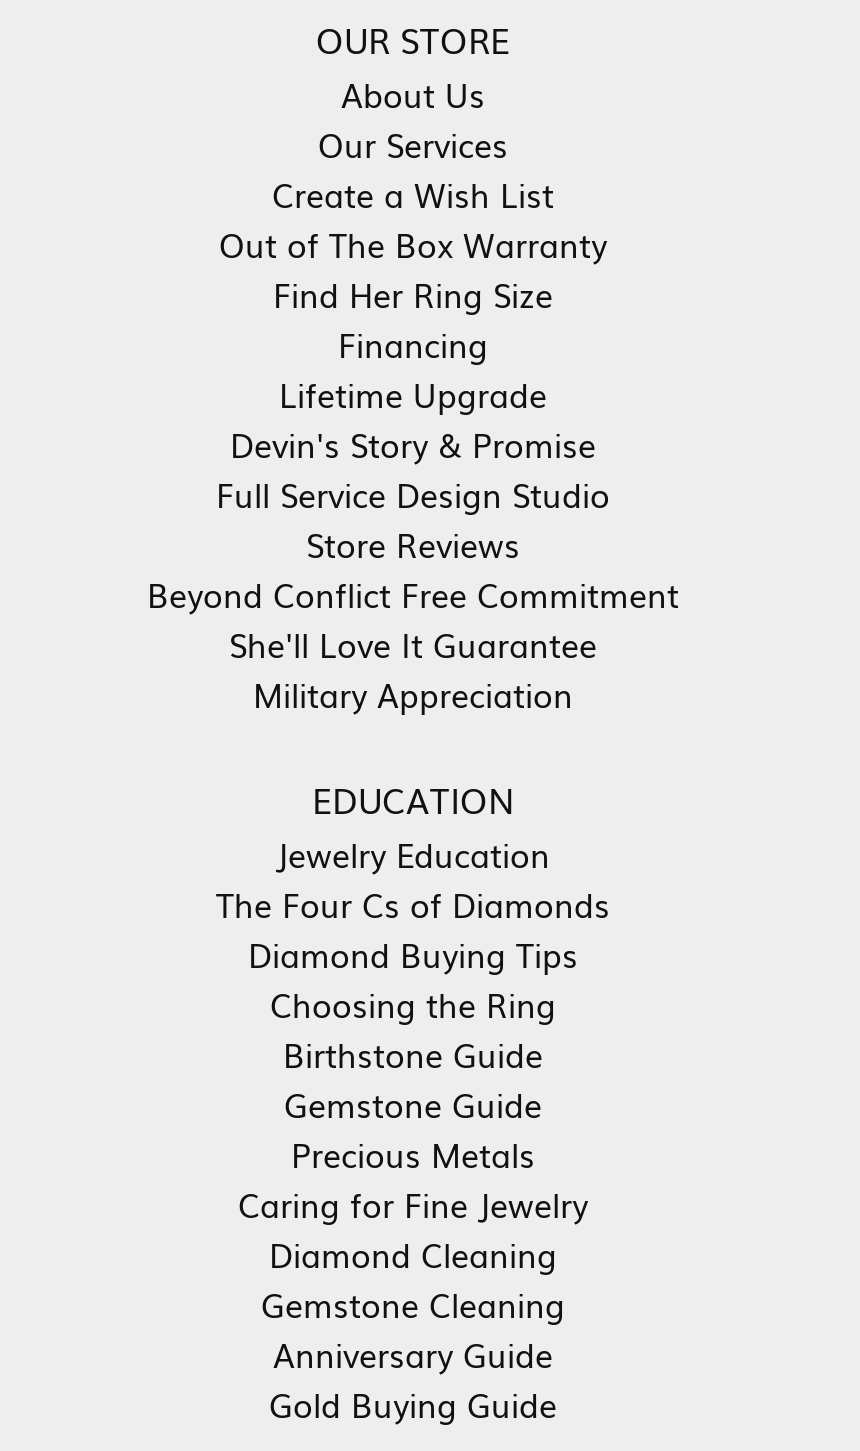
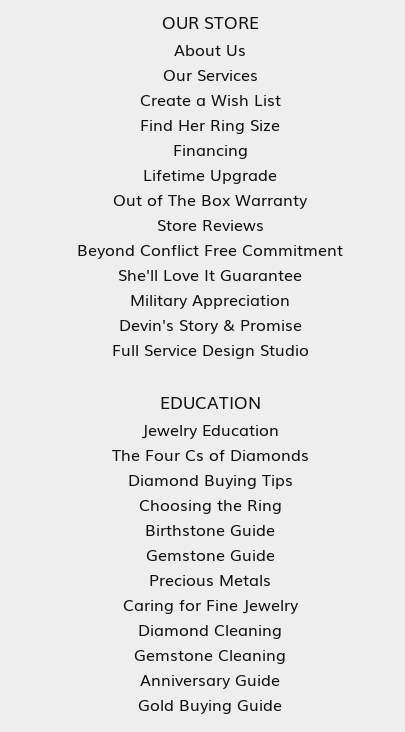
moved down: Out of The Box Warranty

moved up: Find Her Ring Size | Financing | Lifetime Upgrade

moved down: Devin's Story & Promise | Full Service Design Studio

moved up: Store Reviews | Beyond Conflict Free Commitment | She'll Love It Guarantee | Military Appreciation
